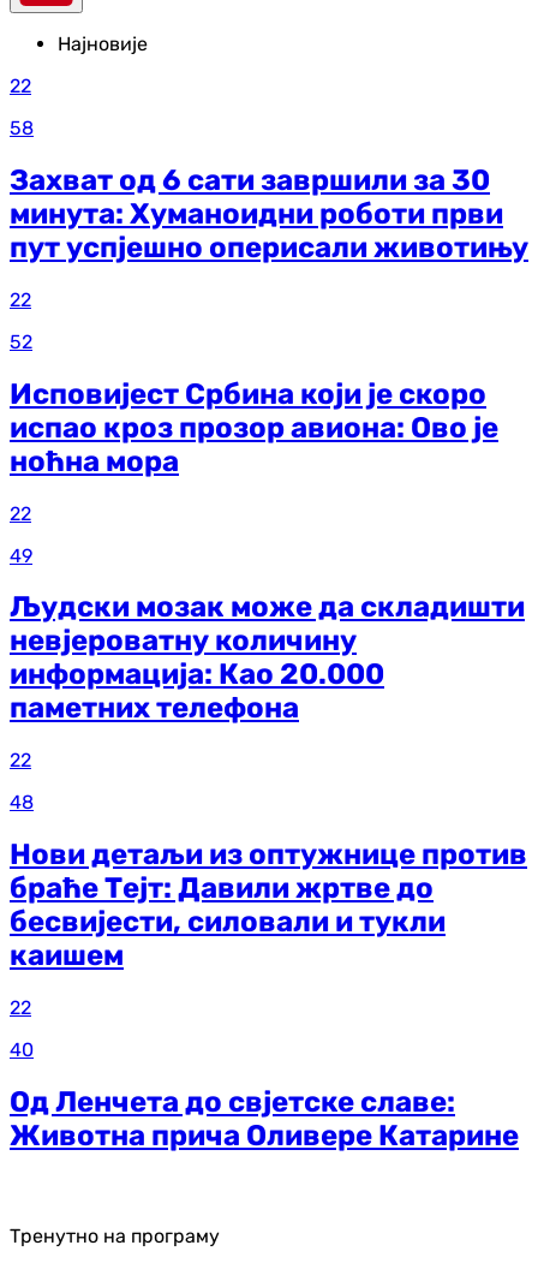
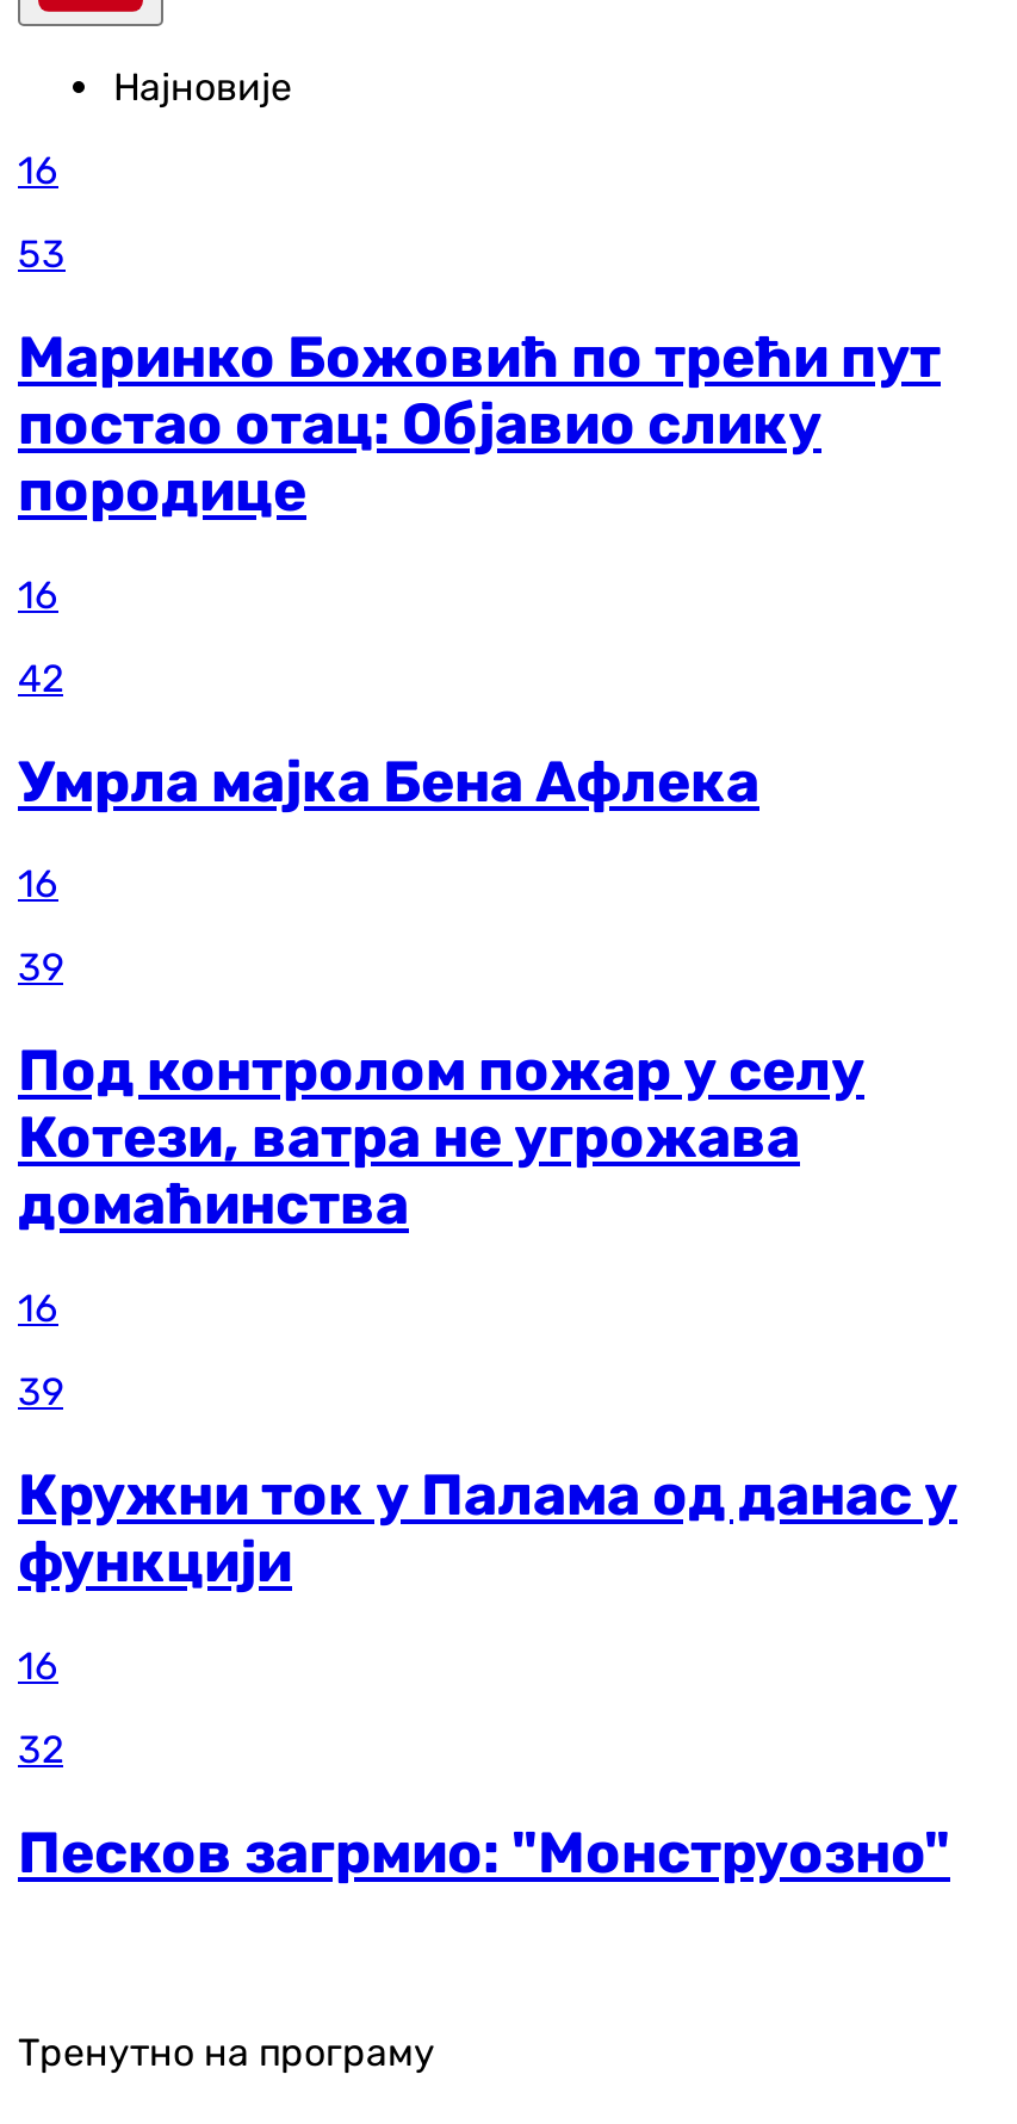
- 22
+ 16

- 58
+ 53

- Захват од 6 сати завршили за 30
- минута: Хуманоидни роботи први
- пут успјешно оперисали животињу
+ Маринко Божовић по трећи пут
+ постао отац: Објавио слику
+ породице

- 22
+ 16

- 52
+ 42

- Исповијест Србина који је скоро
- испао кроз прозор авиона: Ово је
- ноћна мора
+ Умрла мајка Бена Афлека

- 22
+ 16

- 49
+ 39

- Људски мозак може да складишти
- невјероватну количину
- информација: Као 20.000
- паметних телефона
+ Под контролом пожар у селу
+ Котези, ватра не угрожава
+ домаћинства

- 22
+ 16

- 48
+ 39

- Нови детаљи из оптужнице против
- браће Тејт: Давили жртве до
- бесвијести, силовали и тукли
- каишем
+ Кружни ток у Палама од данас у
+ функцији

- 22
+ 16

- 40
+ 32

- Од Ленчета до свјетске славе:
- Животна прича Оливере Катарине
+ Песков загрмио: "Монструозно"
